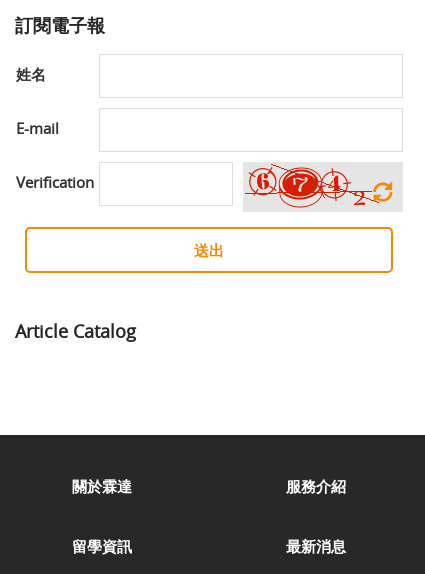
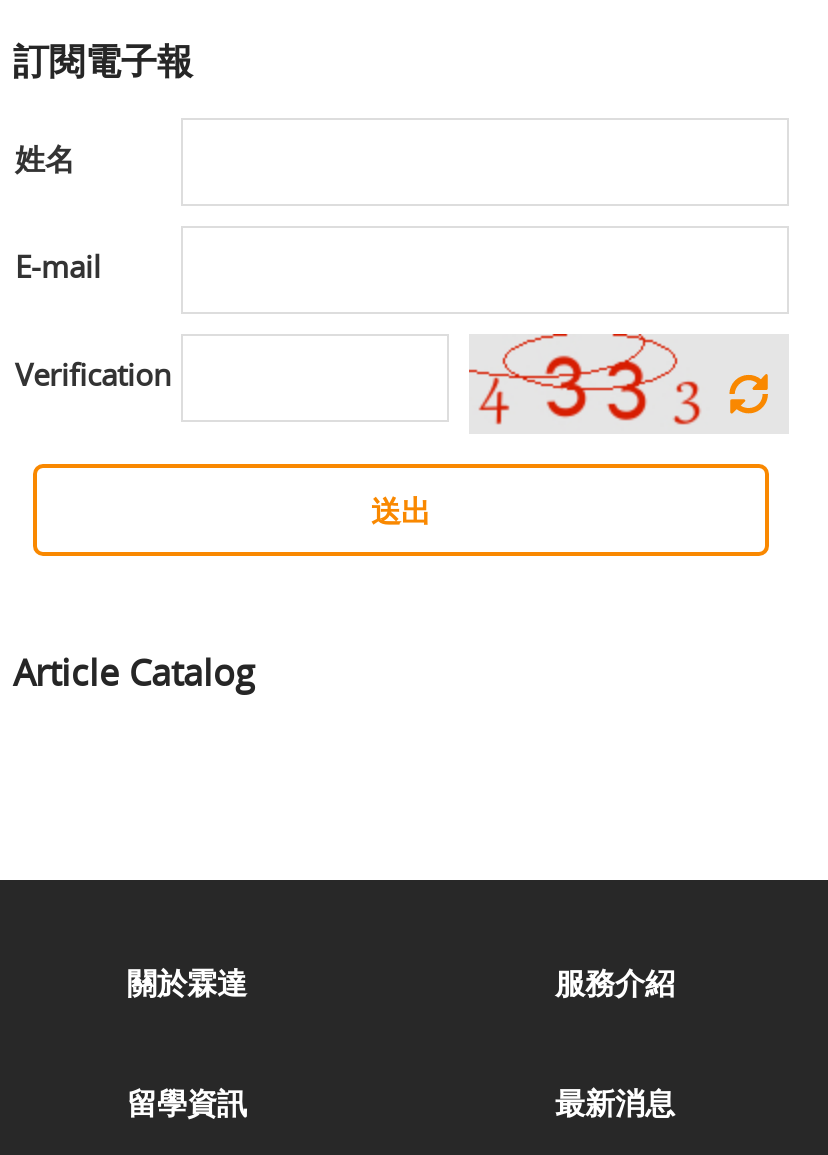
- [image]
+ [image]
